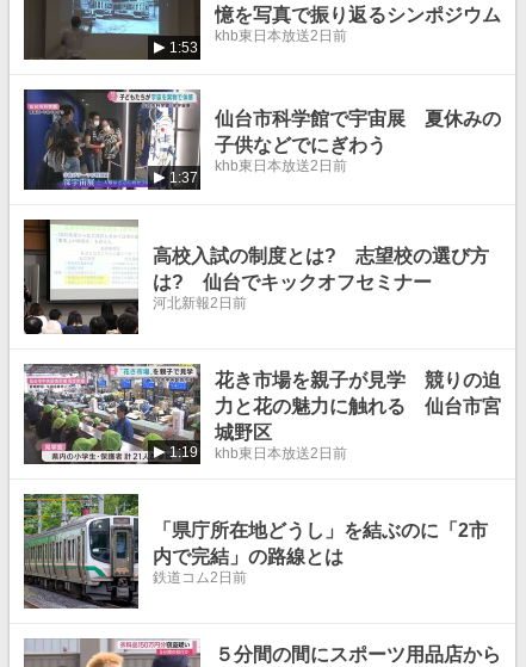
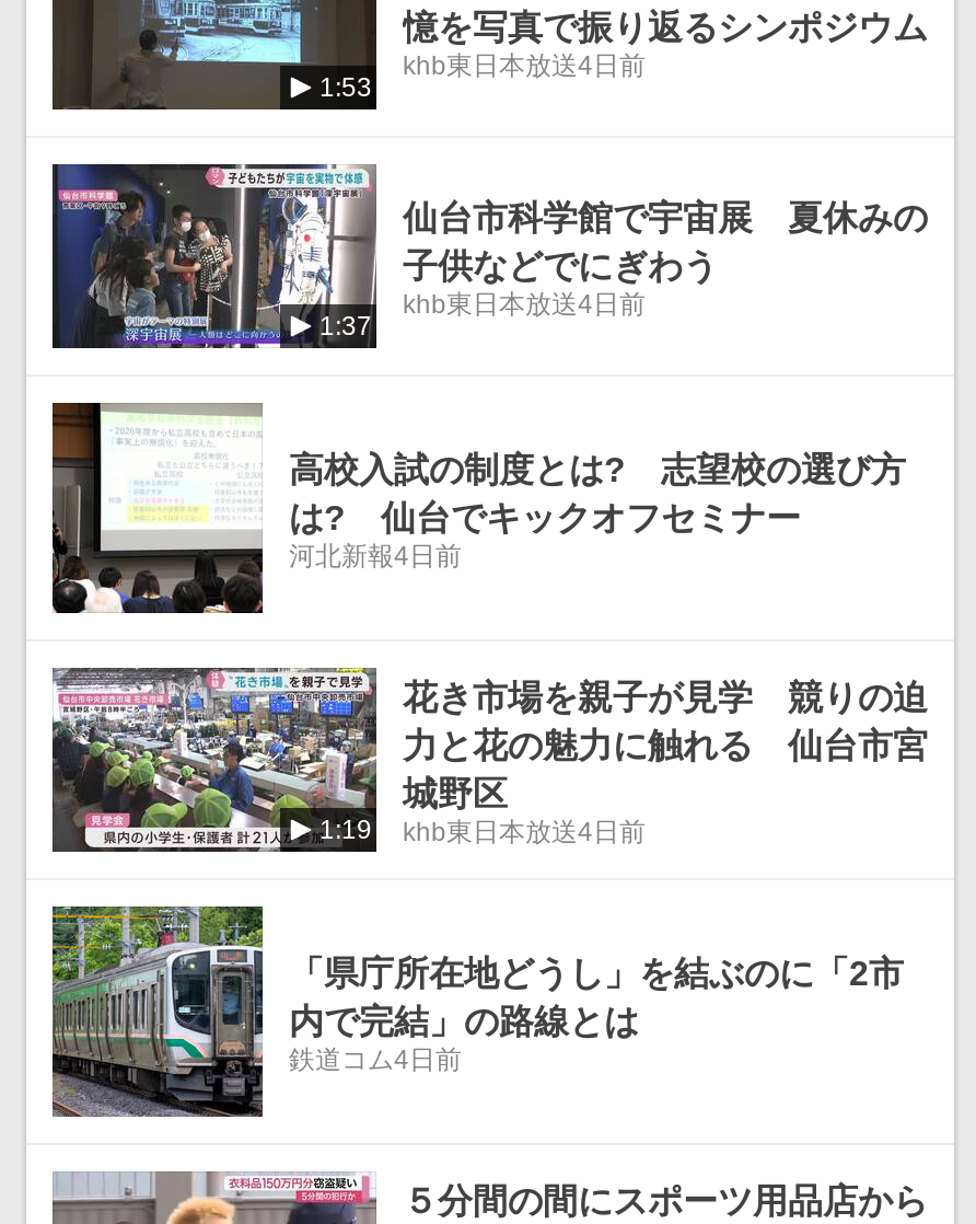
- khb東日本放送2日前
+ khb東日本放送4日前

- khb東日本放送2日前
+ khb東日本放送4日前

- 河北新報2日前
+ 河北新報4日前

- khb東日本放送2日前
+ khb東日本放送4日前

- 鉄道コム2日前
+ 鉄道コム4日前
